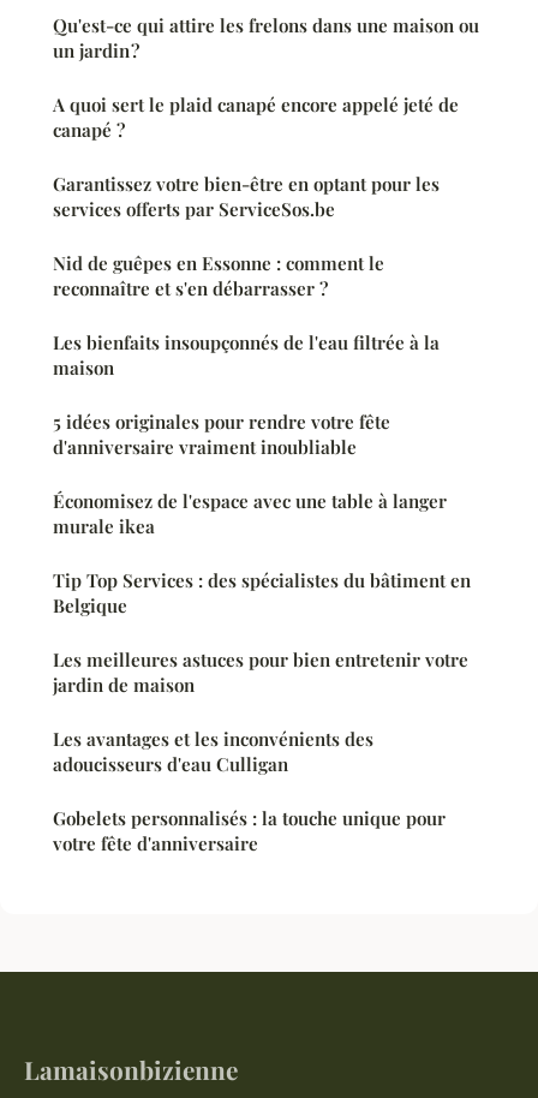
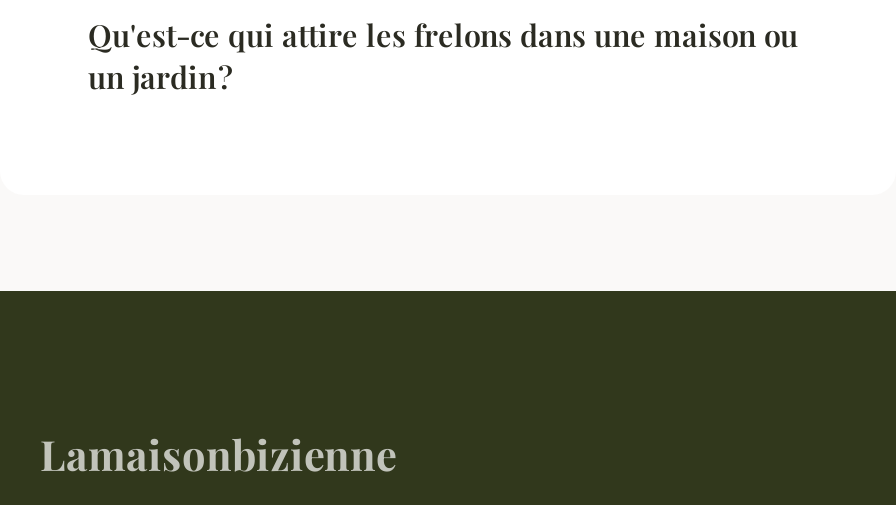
- A quoi sert le plaid canapé encore appelé jeté de
- canapé ?
- Garantissez votre bien-être en optant pour les
- services offerts par ServiceSos.be
- Nid de guêpes en Essonne : comment le
- reconnaître et s'en débarrasser ?
- Les bienfaits insoupçonnés de l'eau filtrée à la
- maison
- 5 idées originales pour rendre votre fête
- d'anniversaire vraiment inoubliable
- Économisez de l'espace avec une table à langer
- murale ikea
- Tip Top Services : des spécialistes du bâtiment en
- Belgique
- Les meilleures astuces pour bien entretenir votre
- jardin de maison
- Les avantages et les inconvénients des
- adoucisseurs d'eau Culligan
- Gobelets personnalisés : la touche unique pour
- votre fête d'anniversaire
